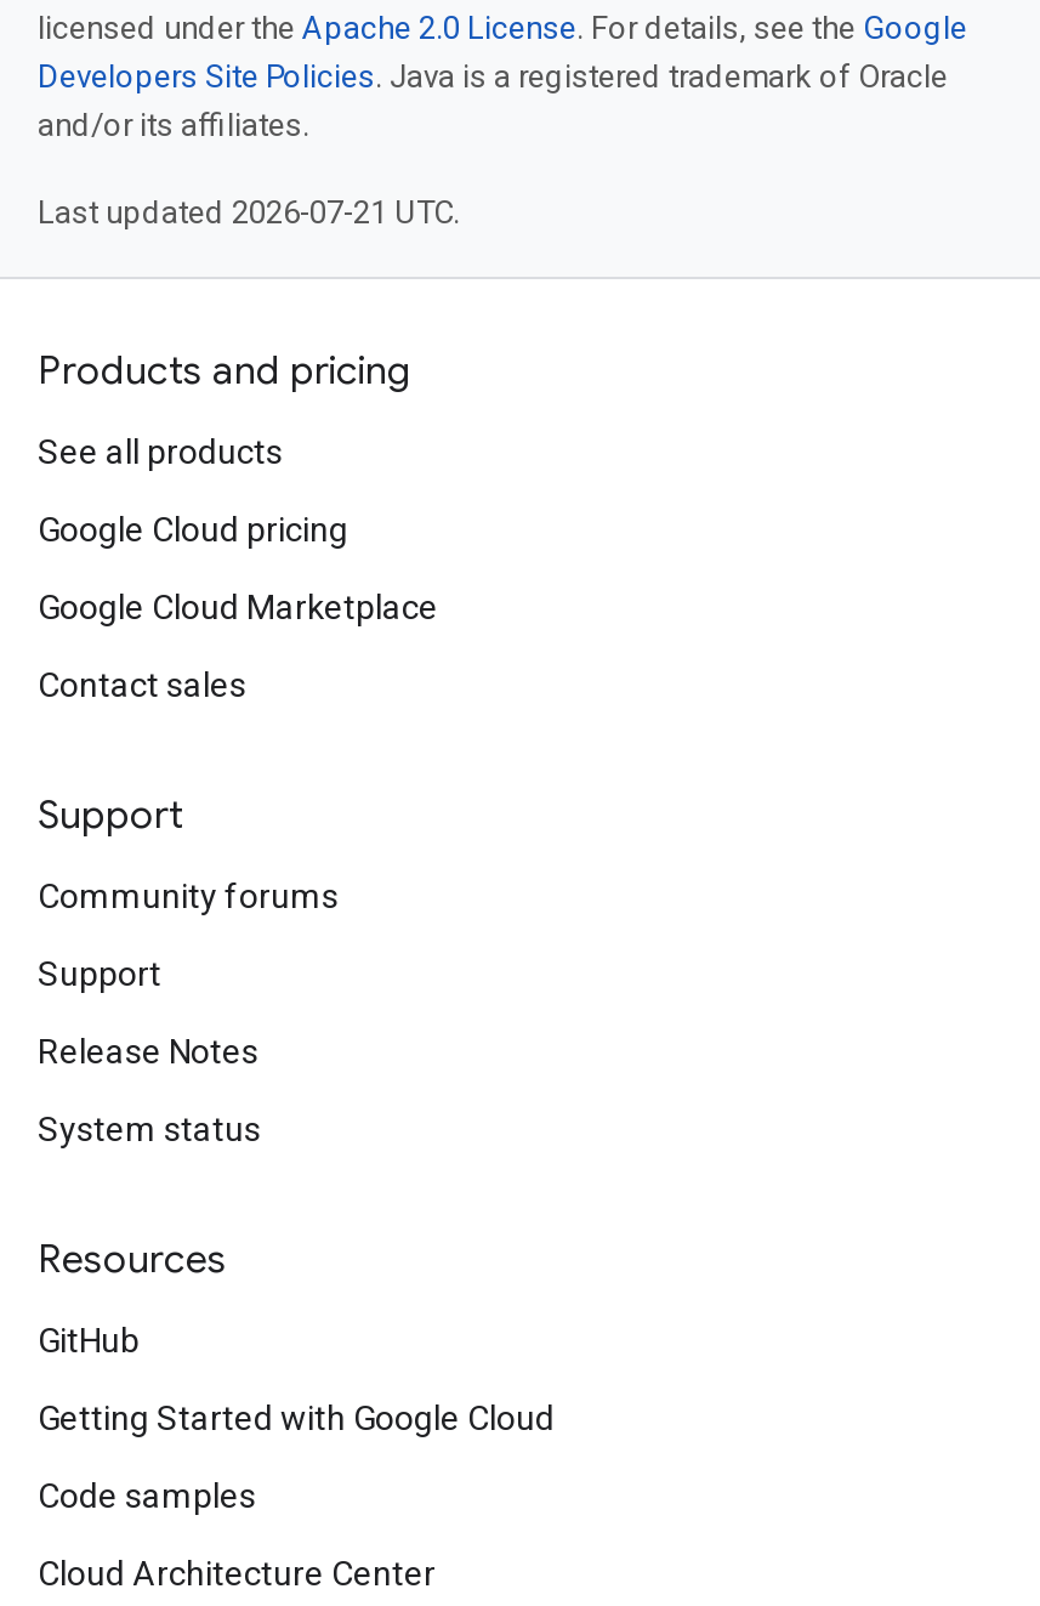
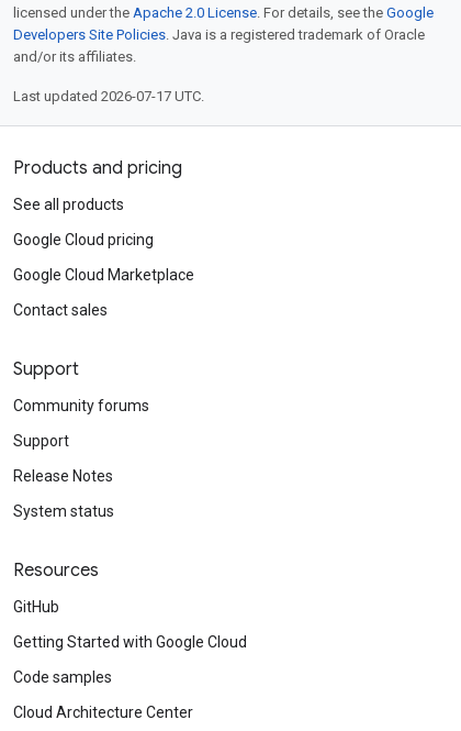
- Last updated 2026-07-21 UTC.
+ Last updated 2026-07-17 UTC.
